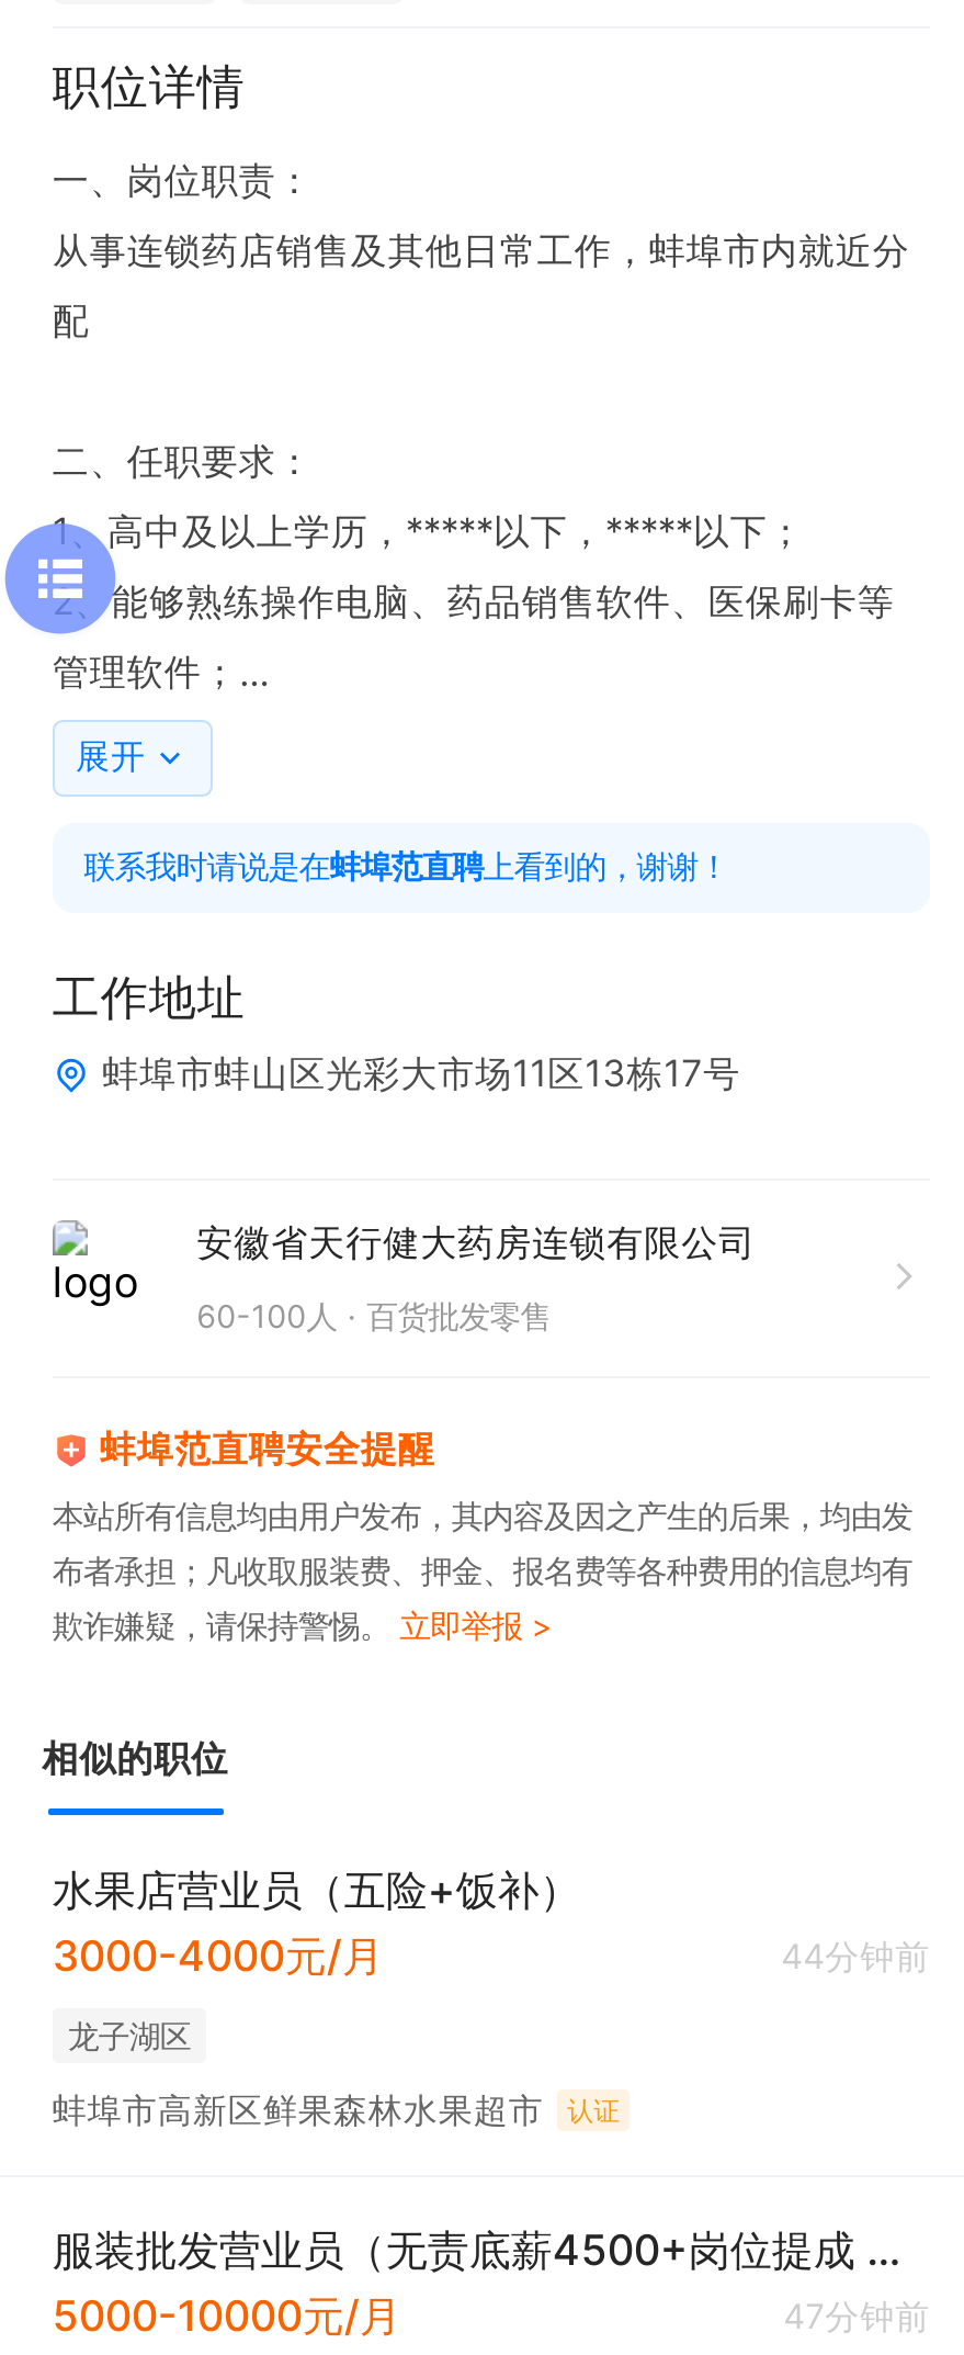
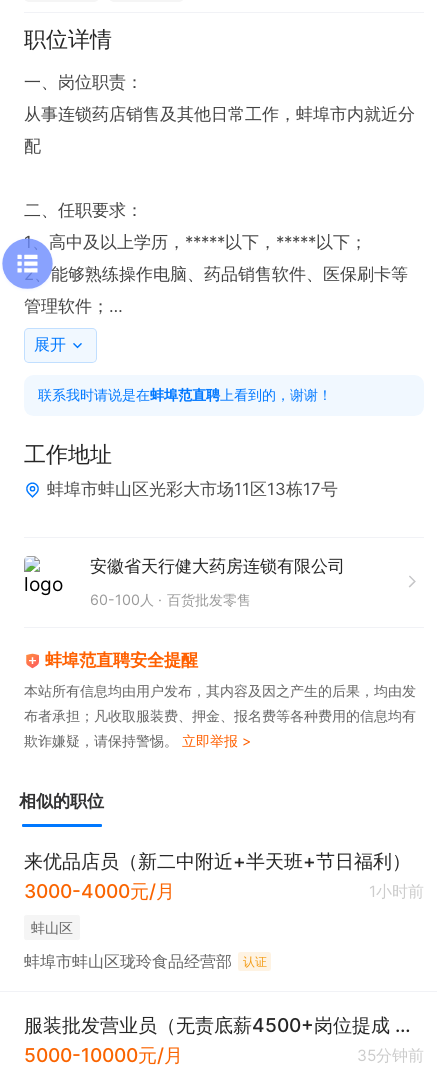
- 水果店营业员（五险+饭补）
+ 来优品店员（新二中附近+半天班+节日福利）

- 44分钟前
+ 1小时前

- 龙子湖区
+ 蚌山区

- 蚌埠市高新区鲜果森林水果超市
+ 蚌埠市蚌山区珑玲食品经营部

- 47分钟前
+ 35分钟前
